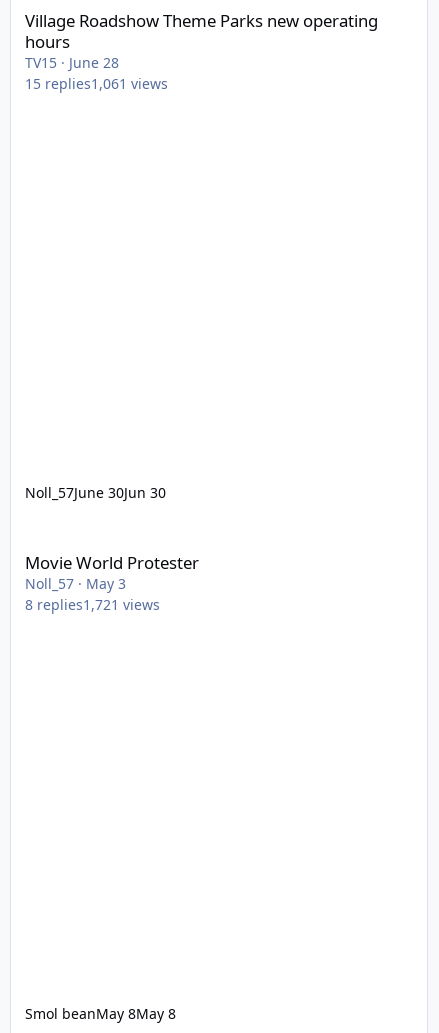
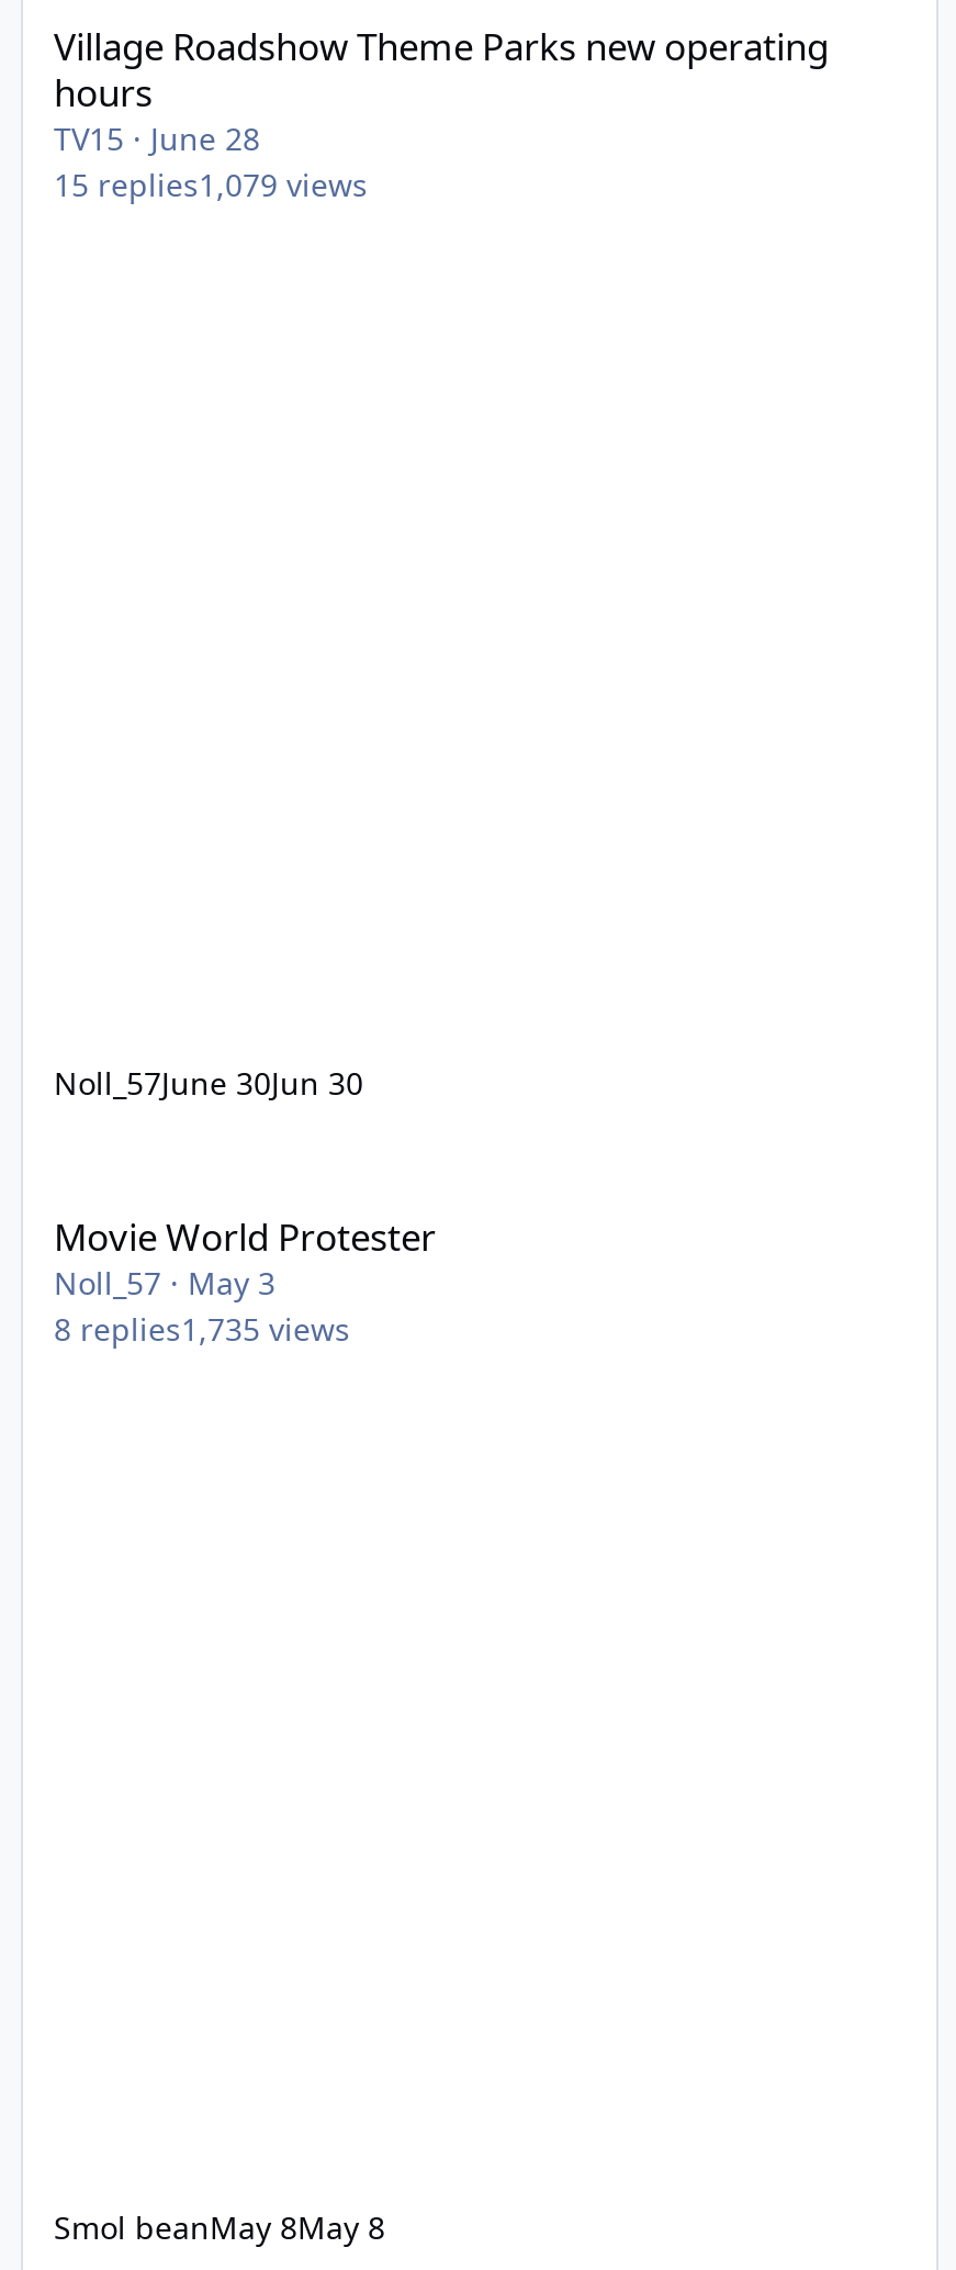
- 15 replies1,061 views
+ 15 replies1,079 views

- 8 replies1,721 views
+ 8 replies1,735 views
